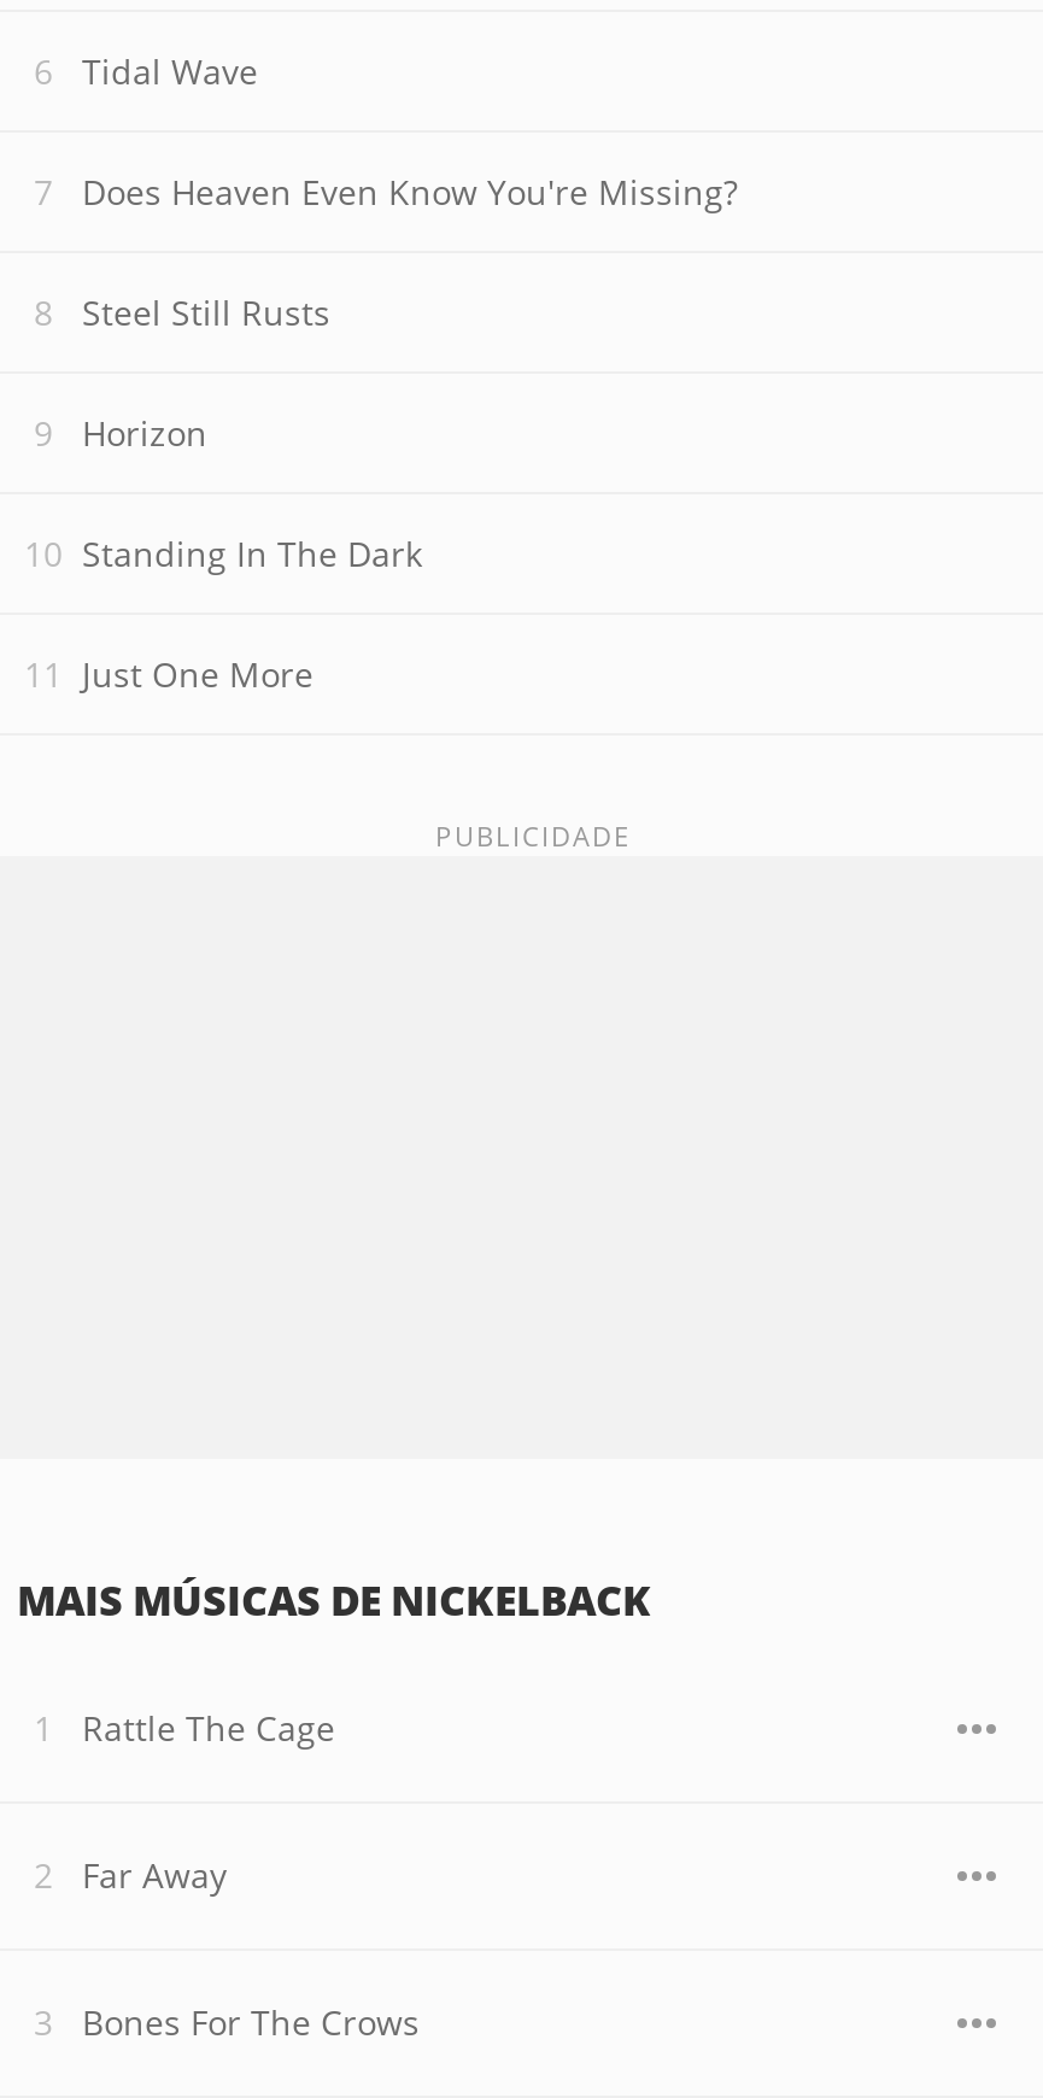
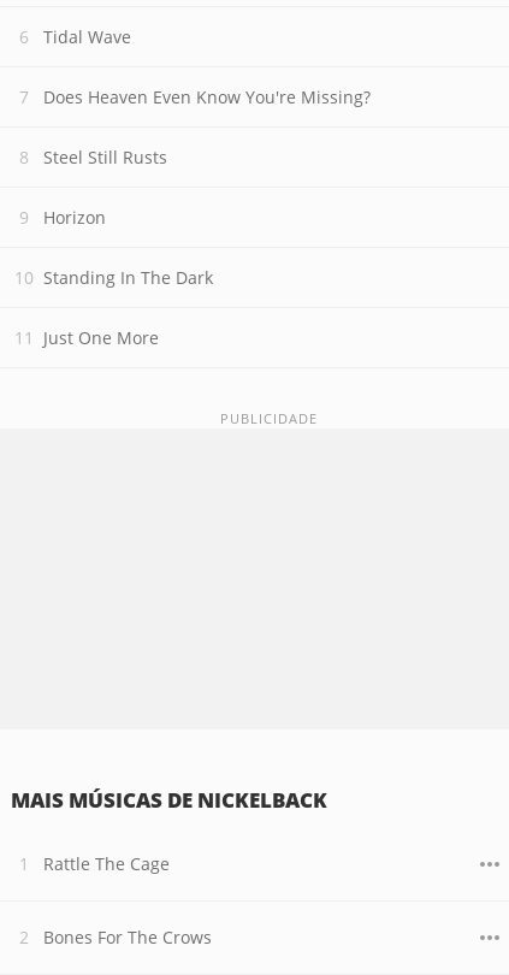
- Far Away
